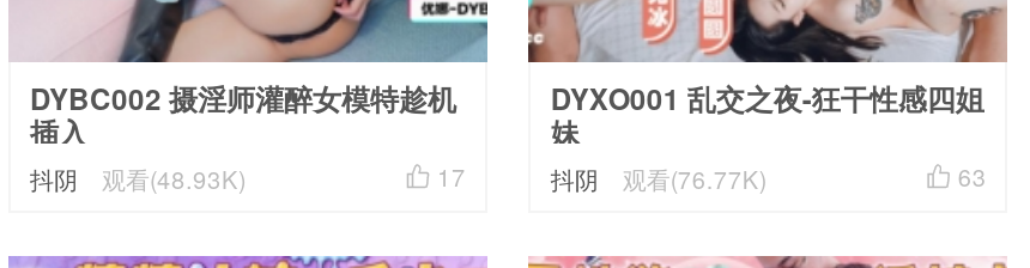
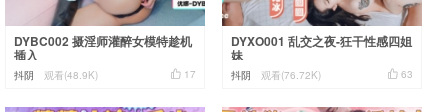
- 观看(48.93K)
+ 观看(48.9K)

- 观看(76.77K)
+ 观看(76.72K)
